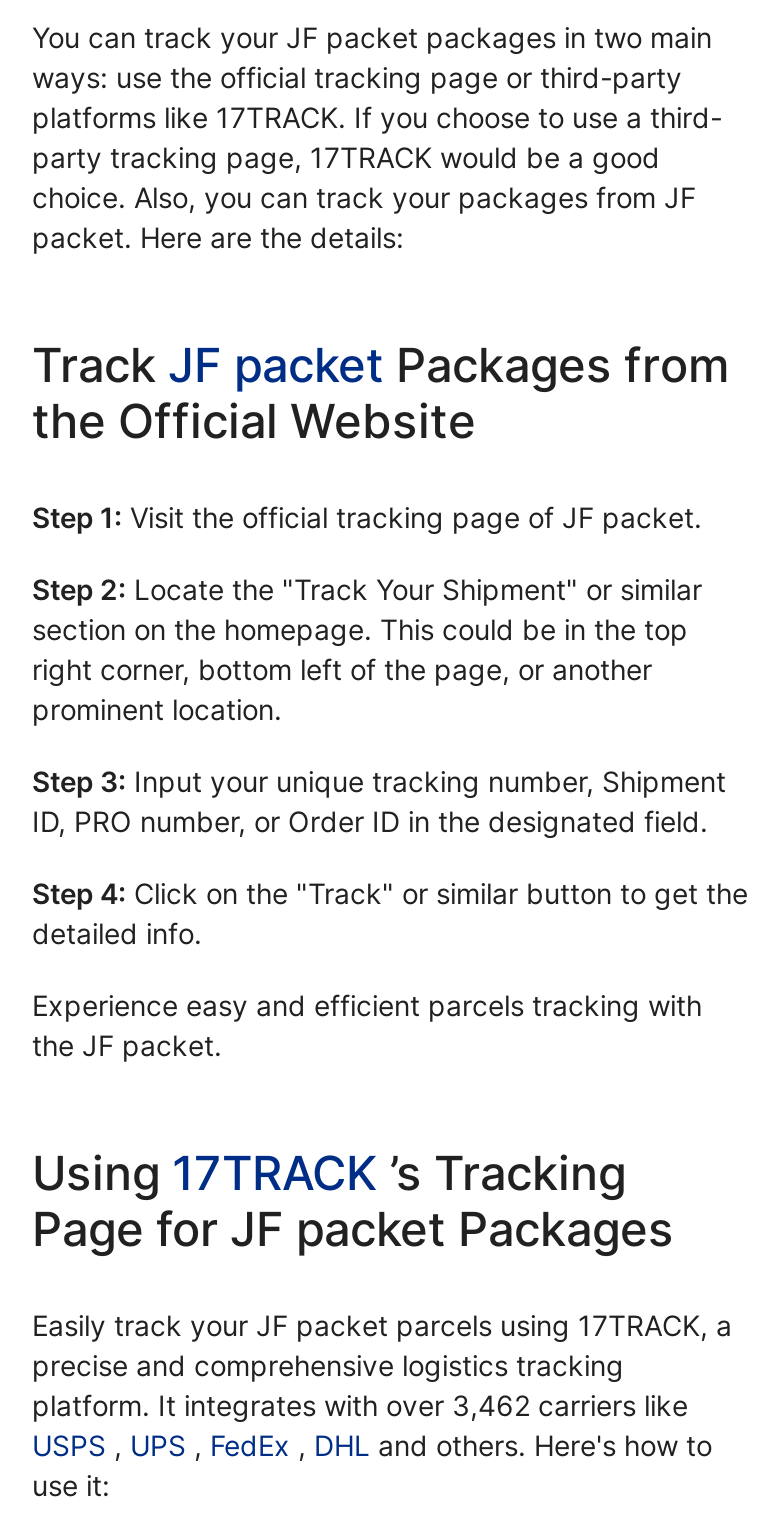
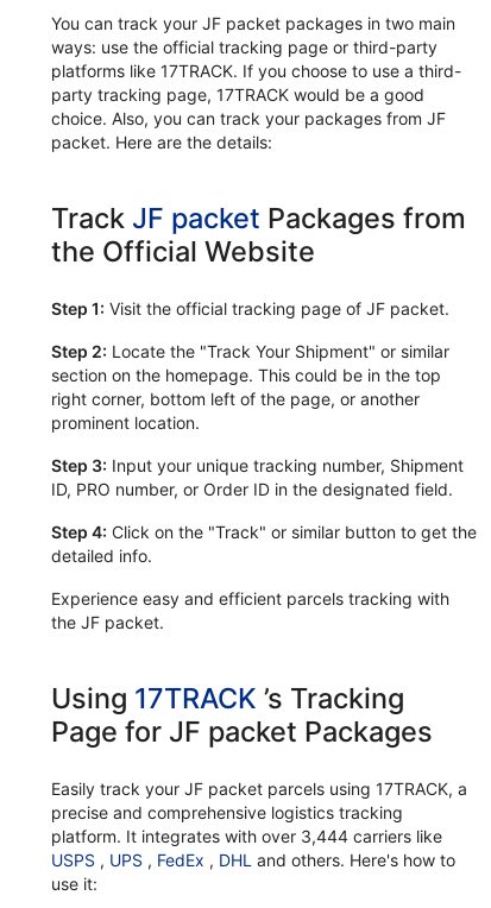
- platform. It integrates with over 3,462 carriers like
+ platform. It integrates with over 3,444 carriers like
